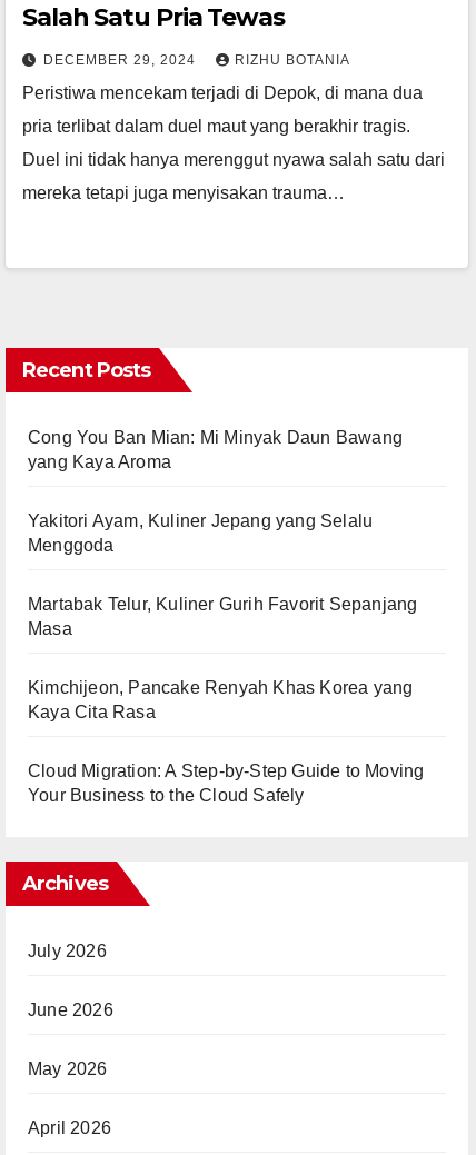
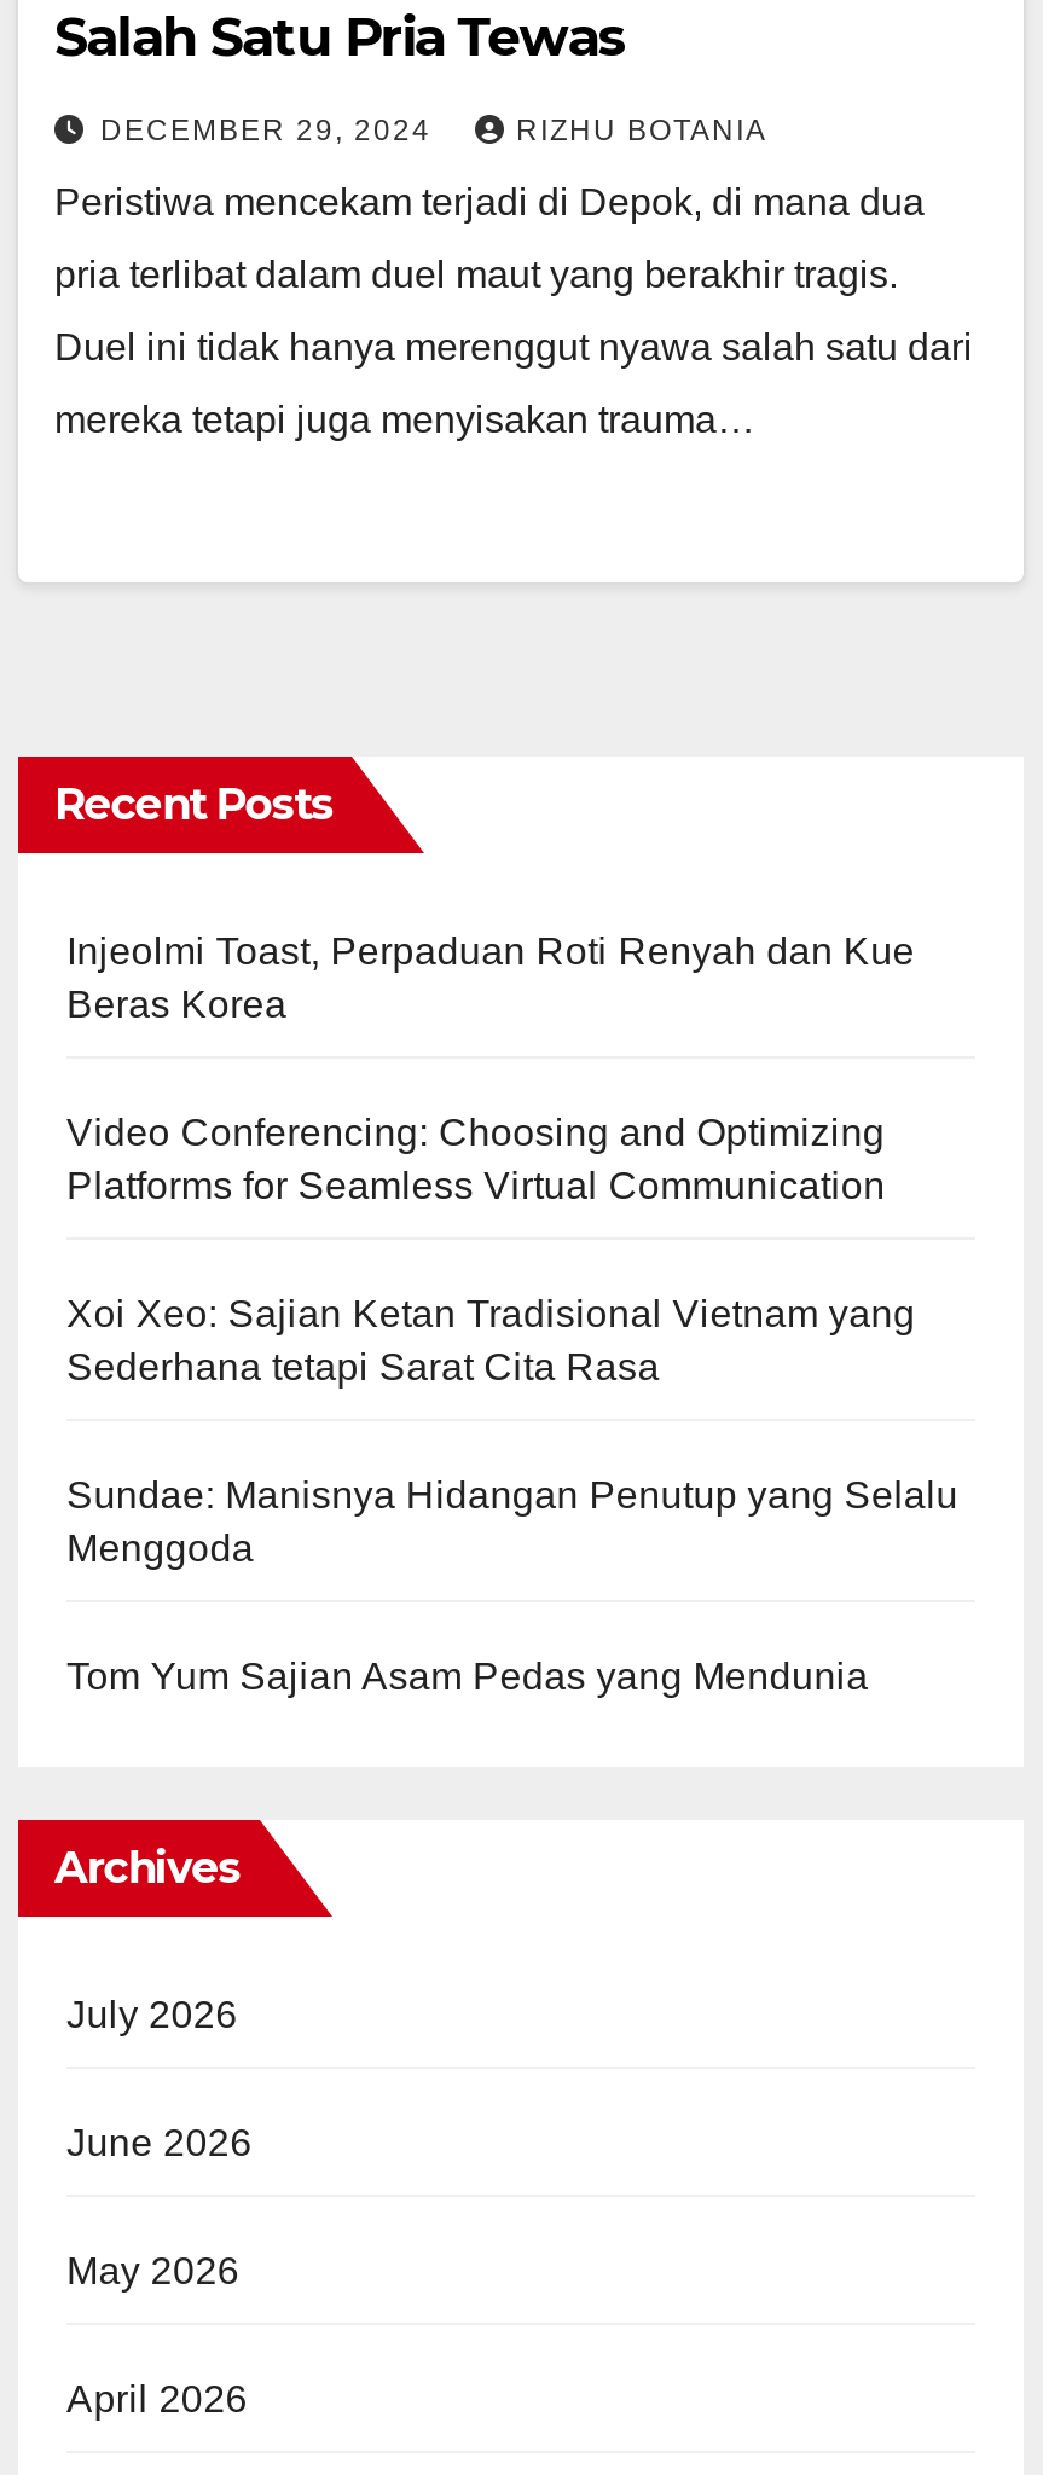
- Cong You Ban Mian: Mi Minyak Daun Bawang
- yang Kaya Aroma
- Yakitori Ayam, Kuliner Jepang yang Selalu
+ Injeolmi Toast, Perpaduan Roti Renyah dan Kue
+ Beras Korea
+ Video Conferencing: Choosing and Optimizing
+ Platforms for Seamless Virtual Communication
+ Xoi Xeo: Sajian Ketan Tradisional Vietnam yang
+ Sederhana tetapi Sarat Cita Rasa
+ Sundae: Manisnya Hidangan Penutup yang Selalu

moved down: Menggoda

- Martabak Telur, Kuliner Gurih Favorit Sepanjang
- Masa
- Kimchijeon, Pancake Renyah Khas Korea yang
- Kaya Cita Rasa
- Cloud Migration: A Step-by-Step Guide to Moving
- Your Business to the Cloud Safely
+ Tom Yum Sajian Asam Pedas yang Mendunia
